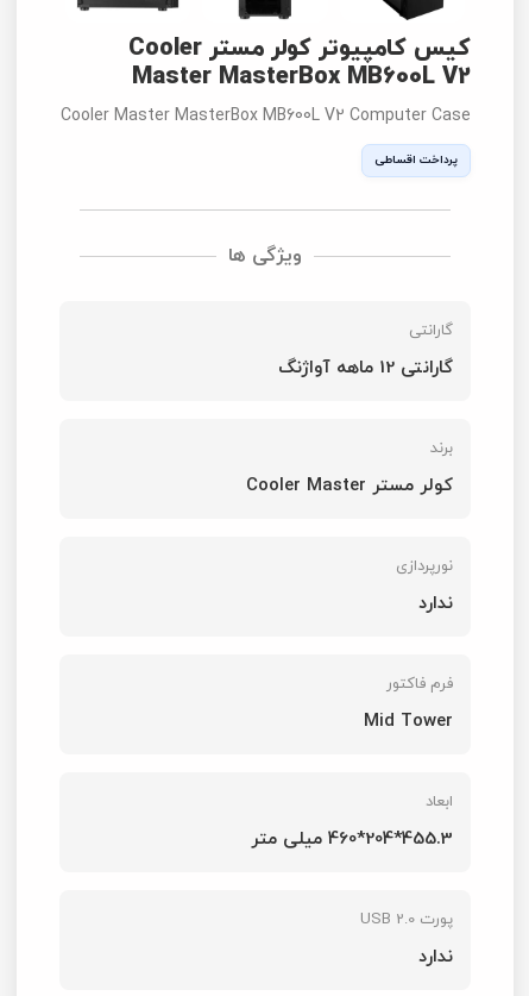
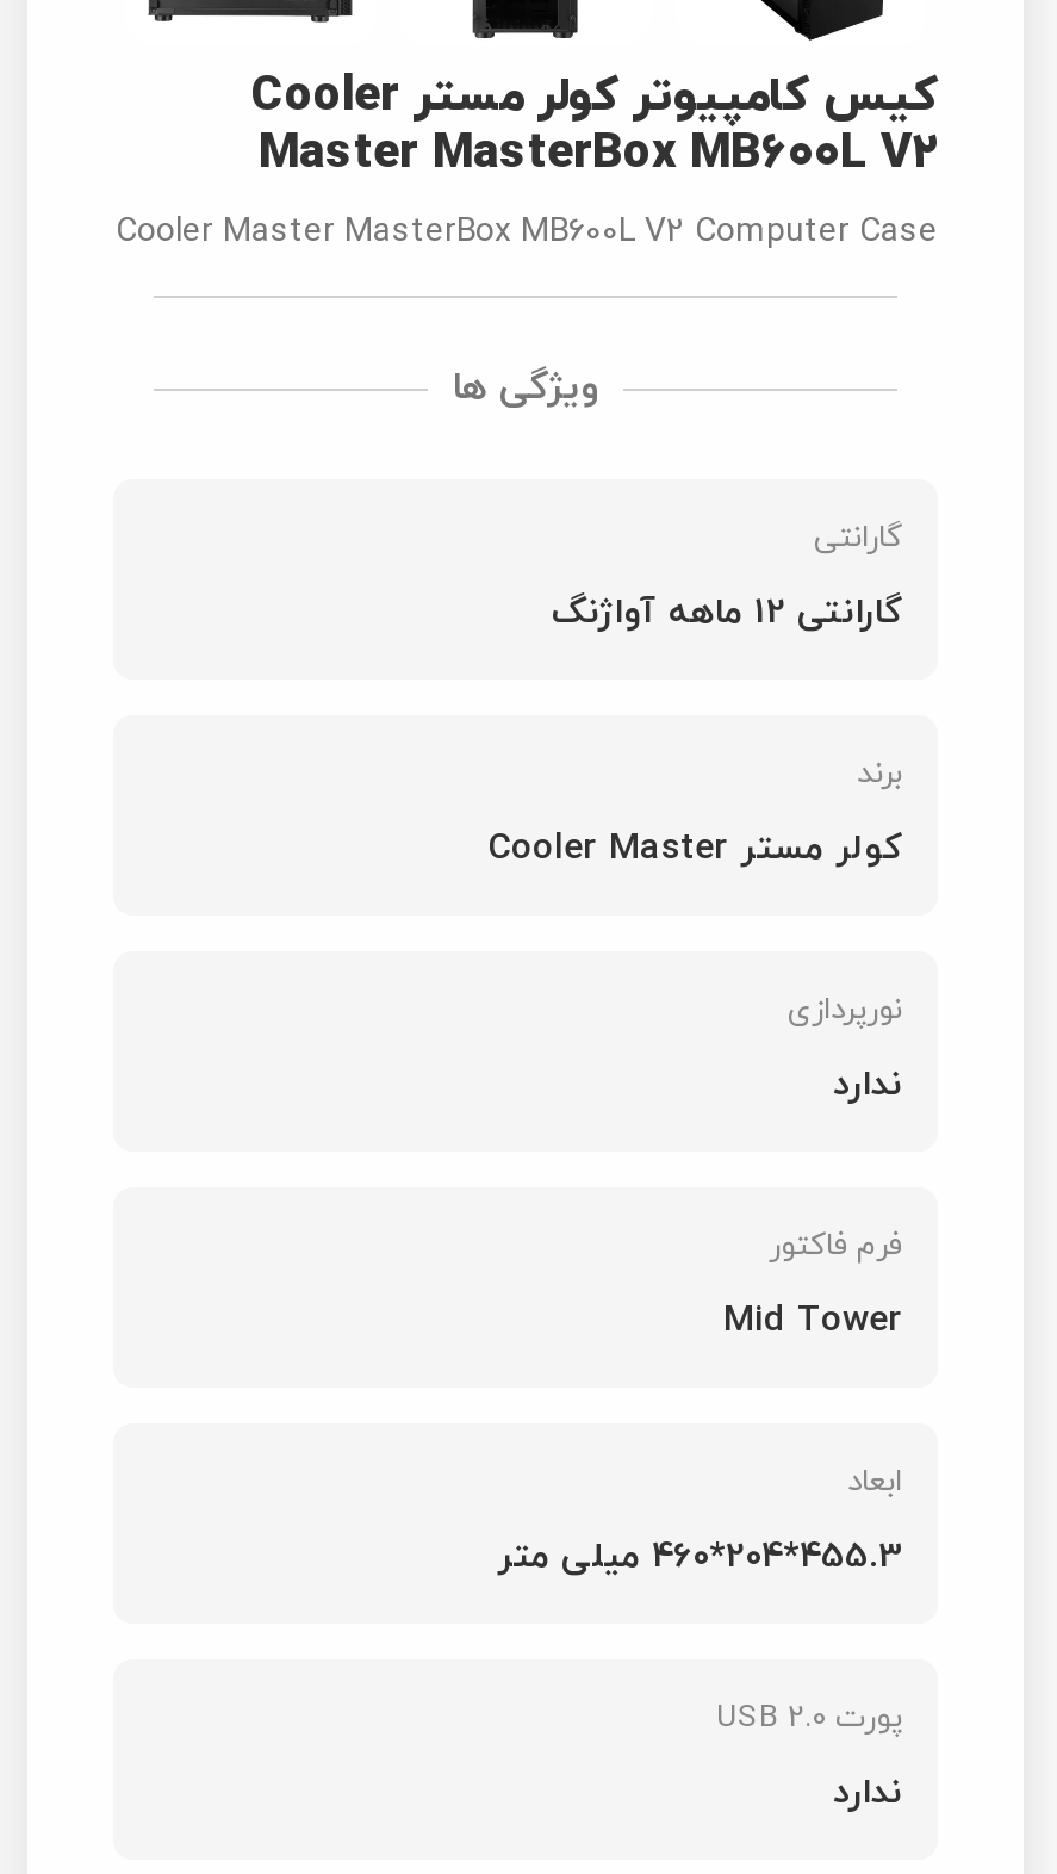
- پرداخت اقساطی
